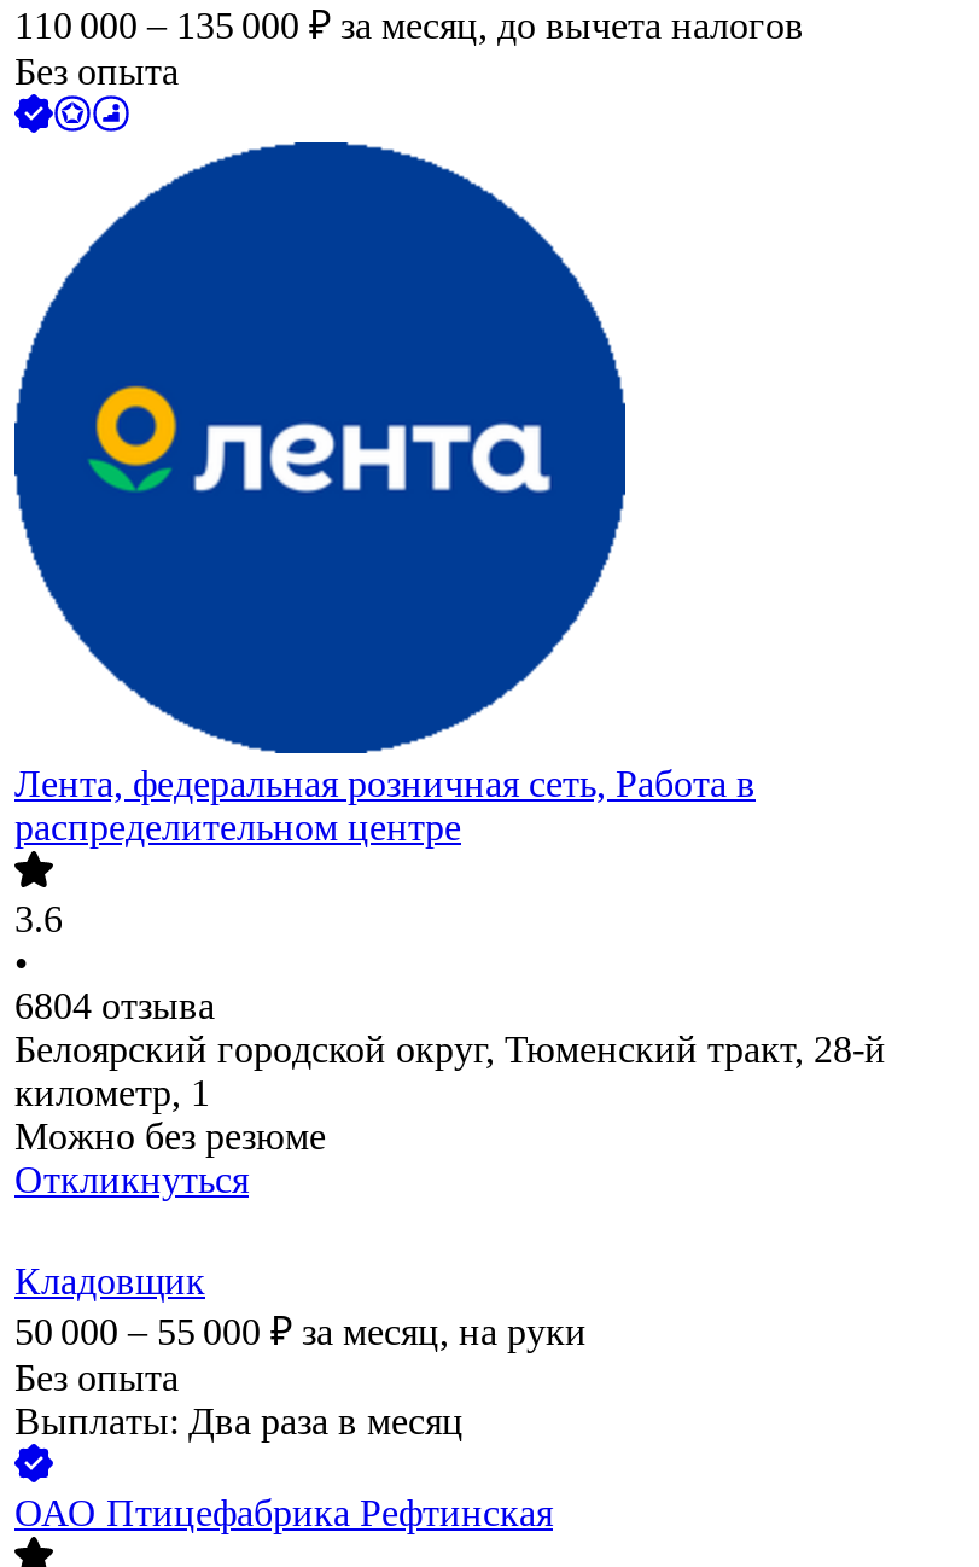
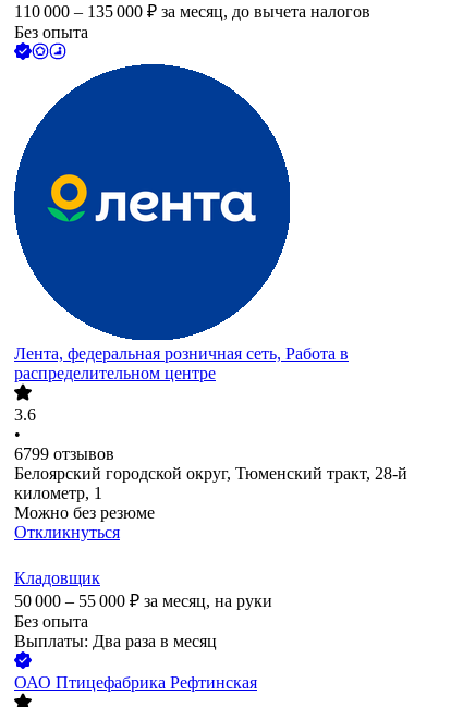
- 6804 отзыва
+ 6799 отзывов
